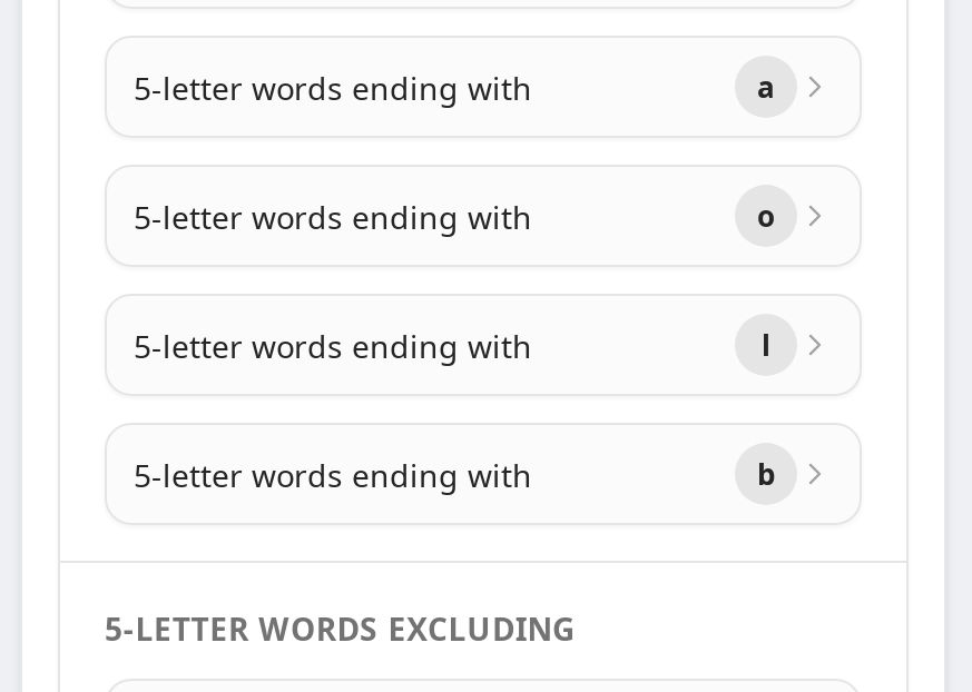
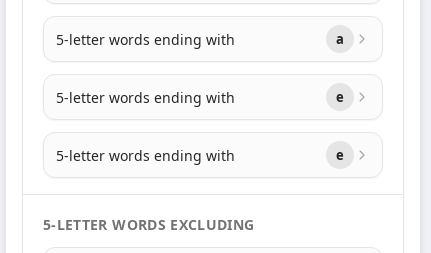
- o
+ e

- l
- 5-letter words ending with
- b
+ e
